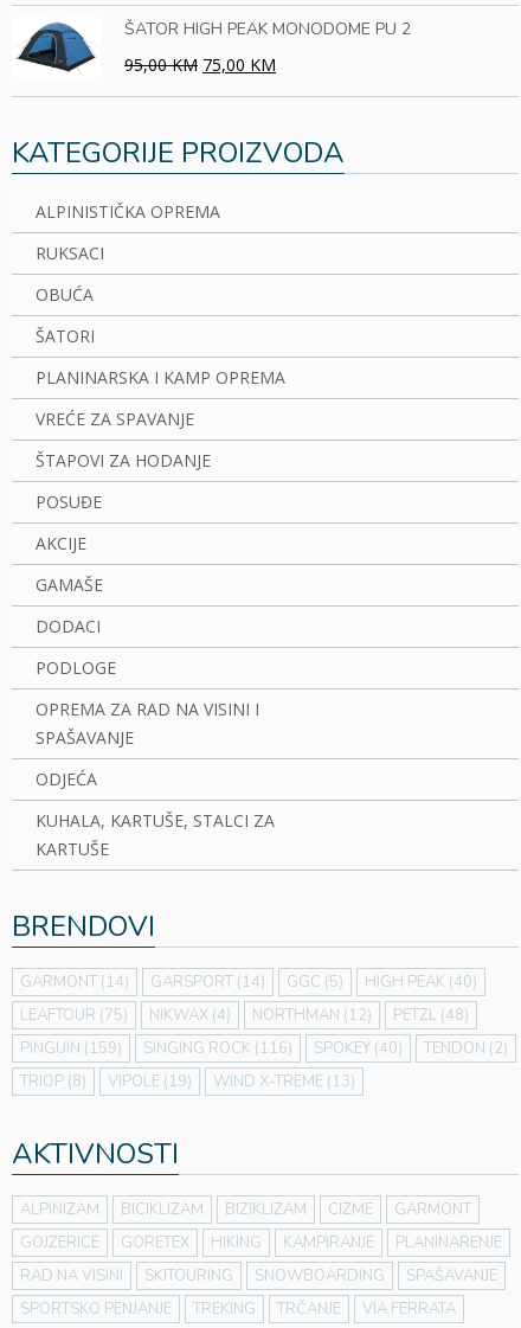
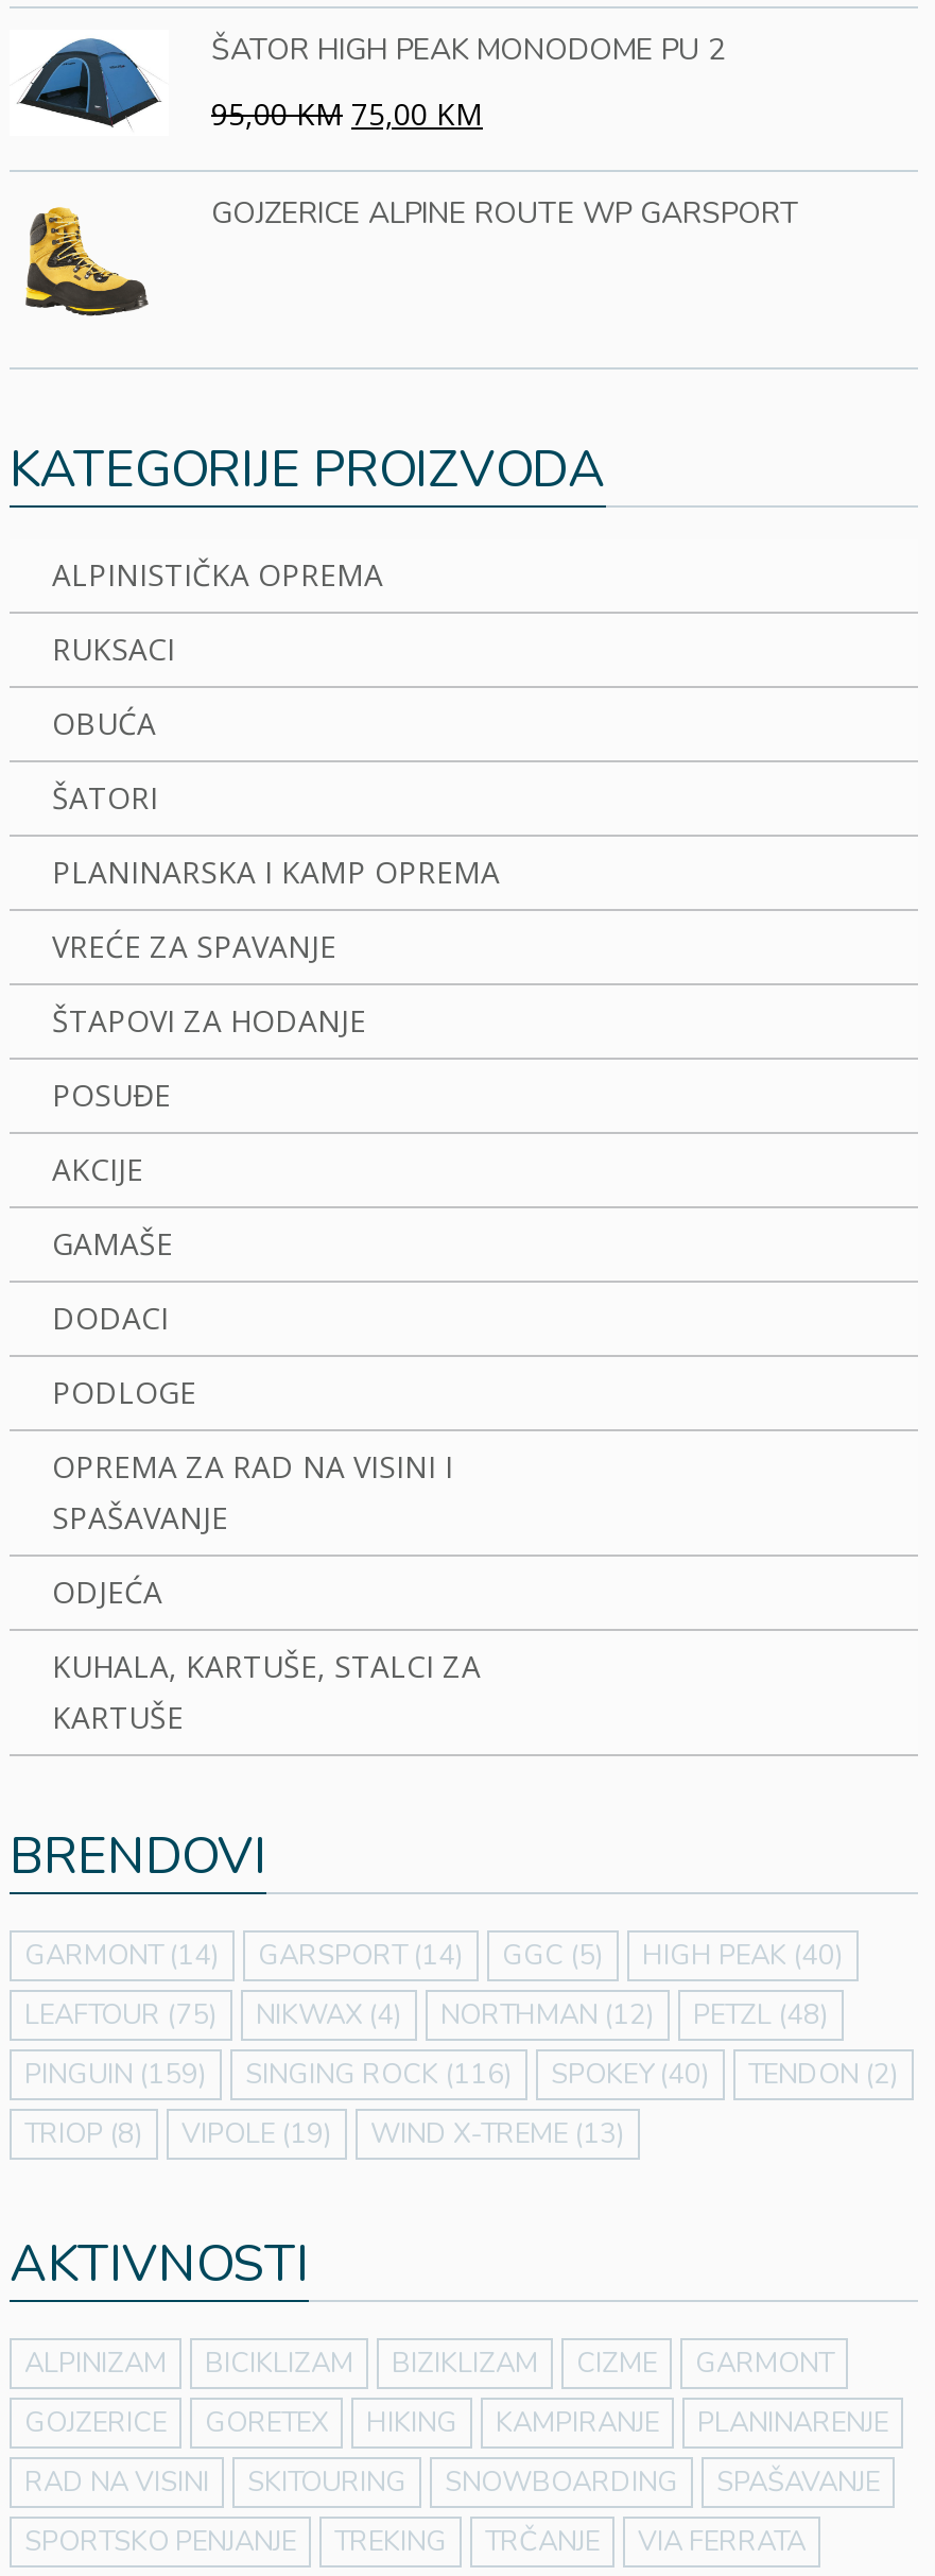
+ [image]
+ GOJZERICE ALPINE ROUTE WP GARSPORT
